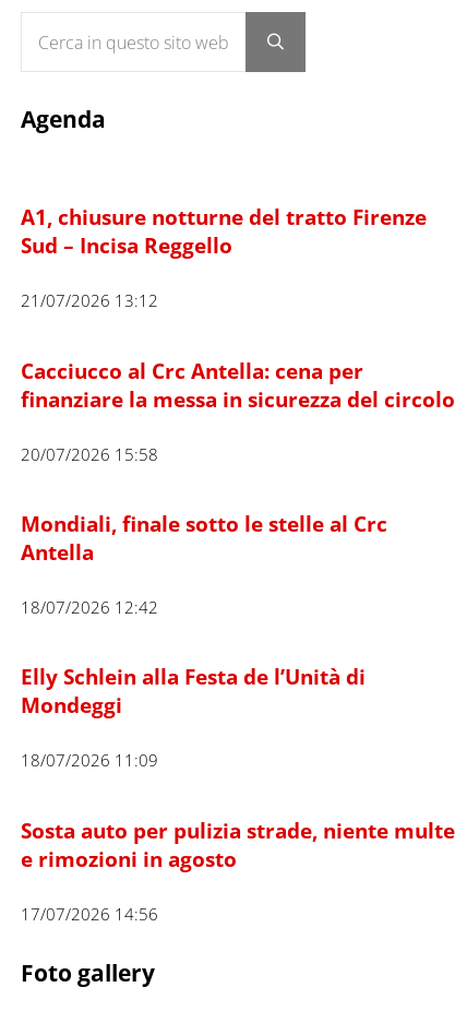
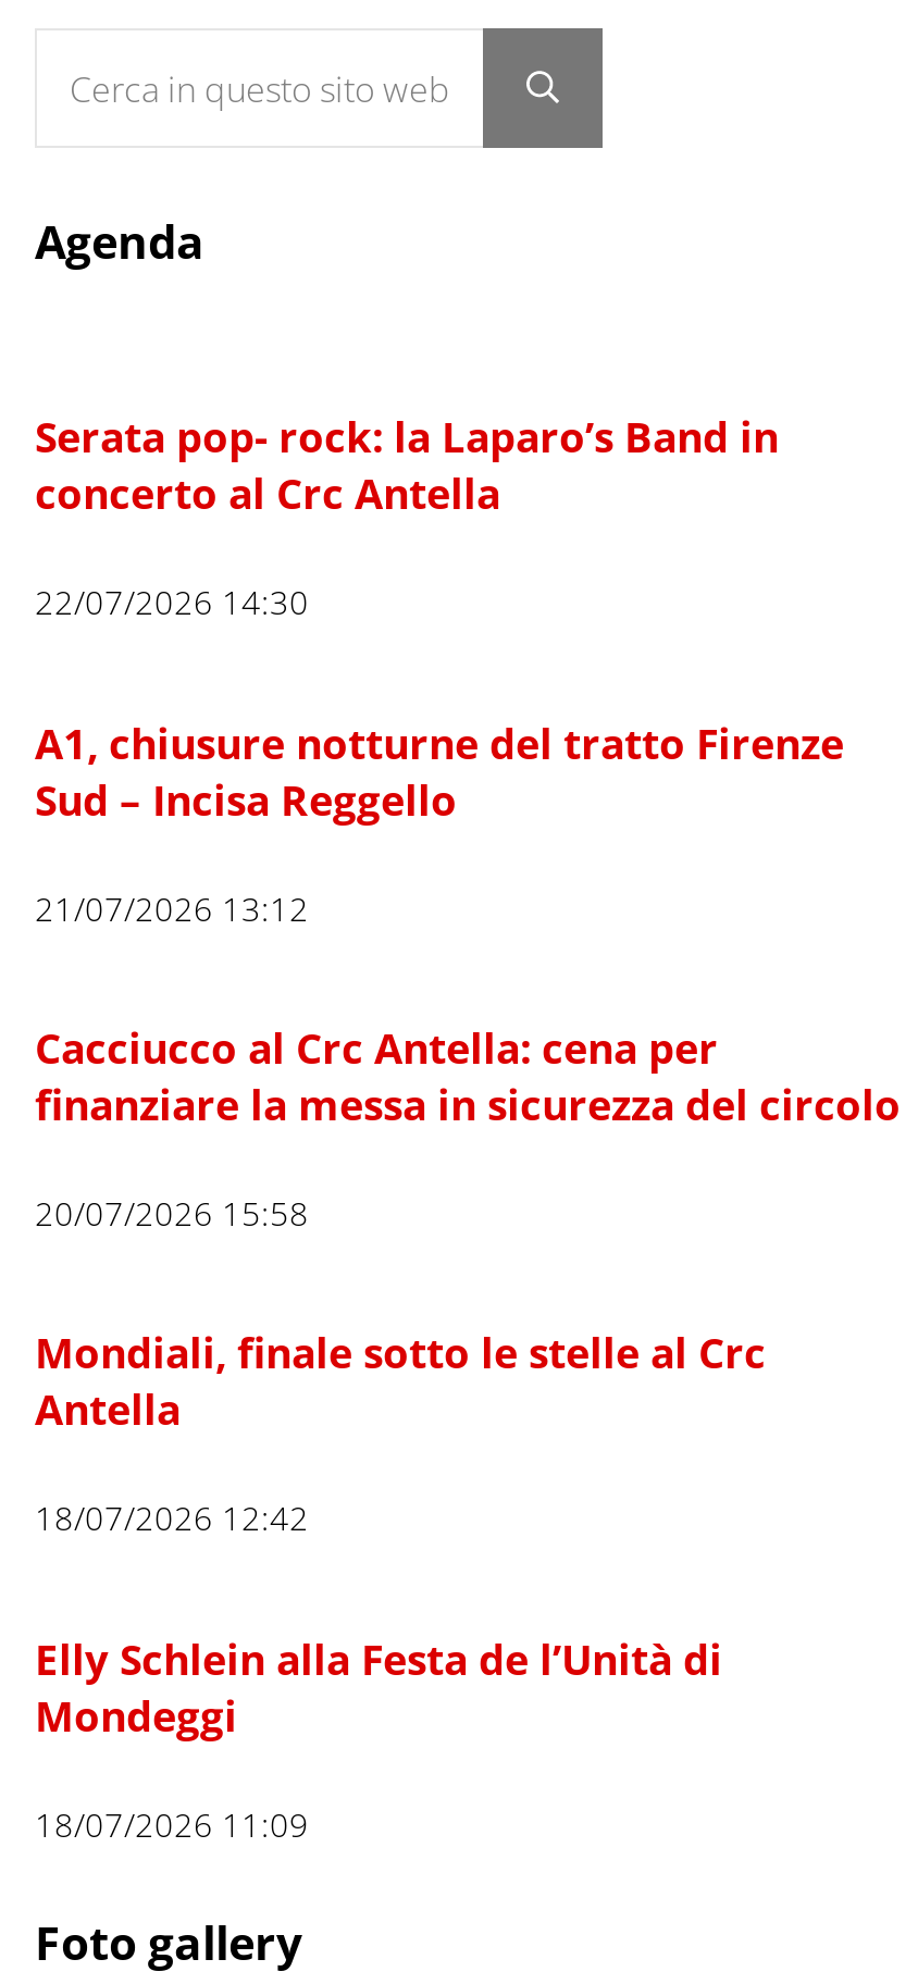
+ Serata pop- rock: la Laparo’s Band in
+ concerto al Crc Antella
+ 22/07/2026 14:30

moved down: A1, chiusure notturne del tratto Firenze | Sud – Incisa Reggello | 21/07/2026 13:12 | ... | Mondeggi | 18/07/2026 11:09

- Sosta auto per pulizia strade, niente multe
- e rimozioni in agosto
- 17/07/2026 14:56
